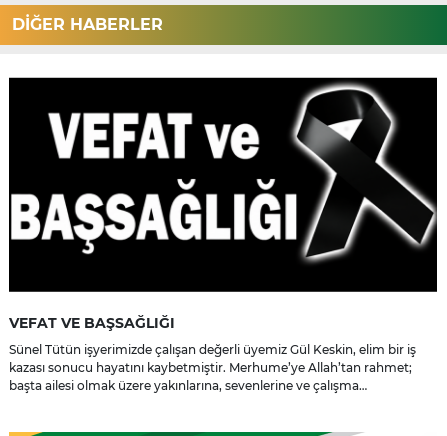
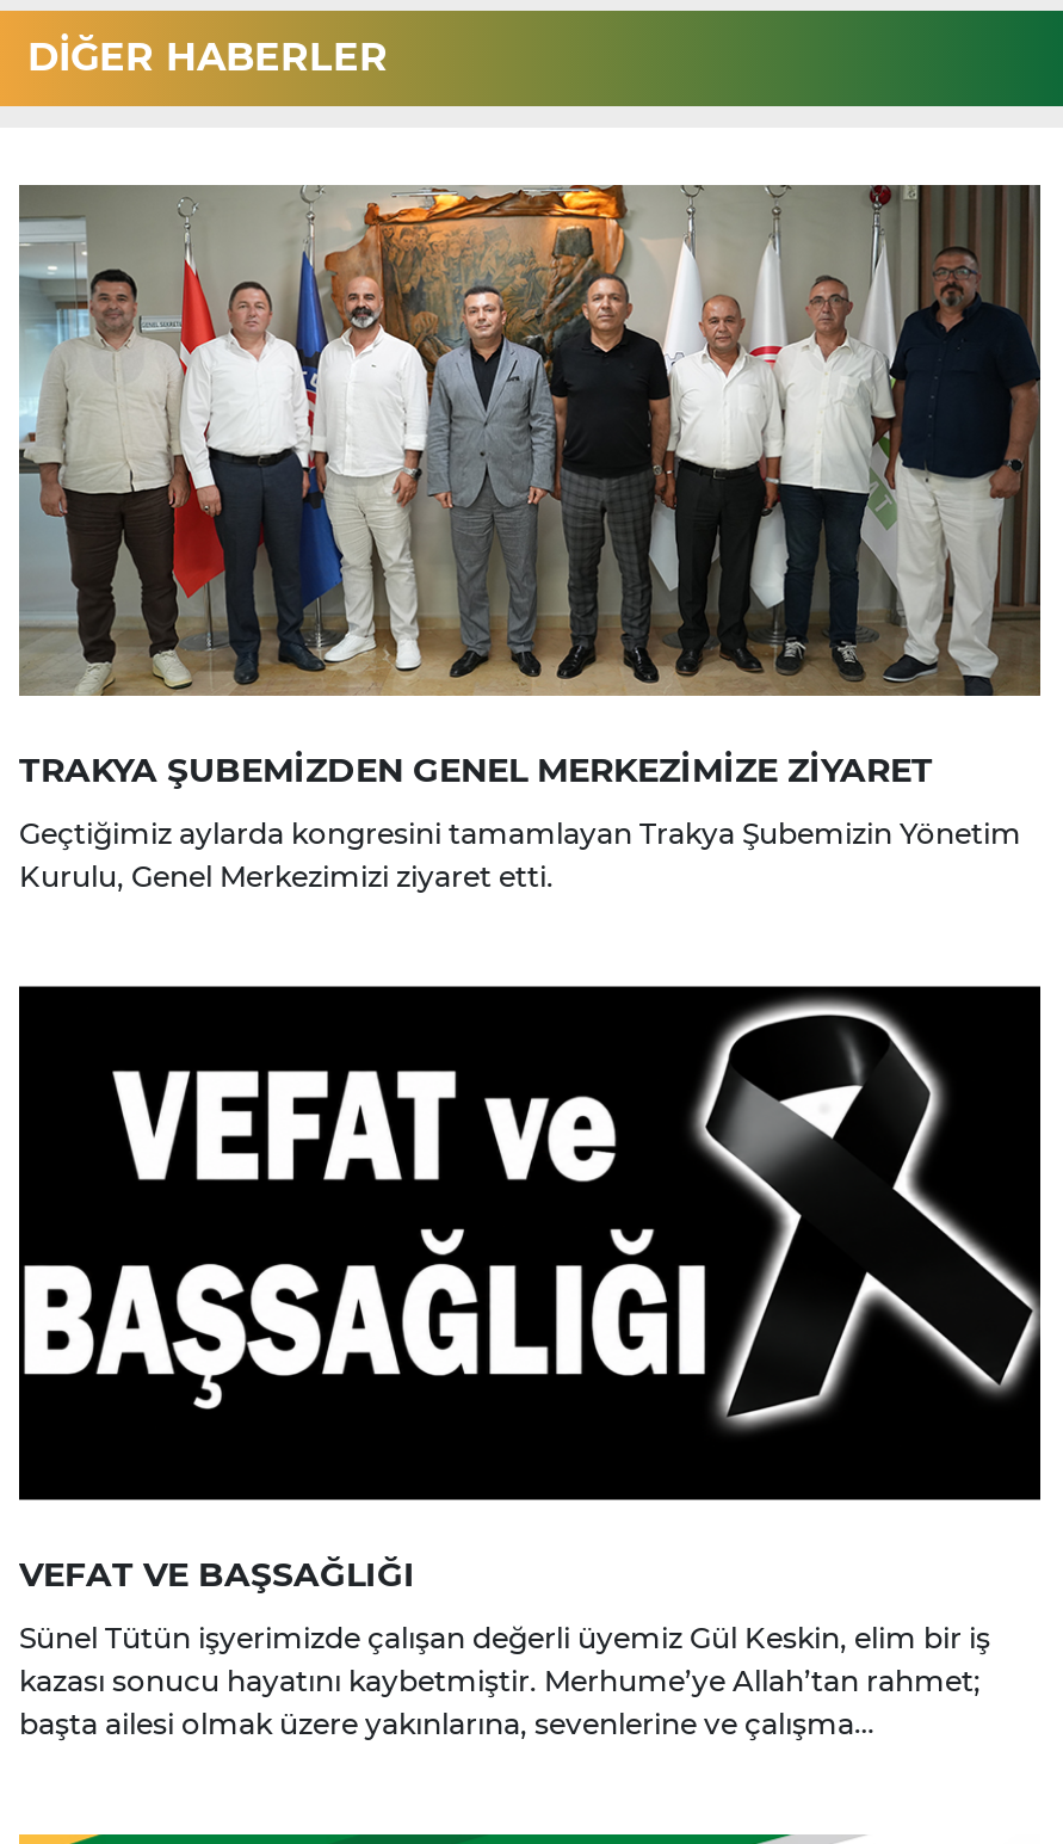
+ [image]
+ TRAKYA ŞUBEMİZDEN GENEL MERKEZİMİZE ZİYARET
+ Geçtiğimiz aylarda kongresini tamamlayan Trakya Şubemizin Yönetim
+ Kurulu, Genel Merkezimizi ziyaret etti.
